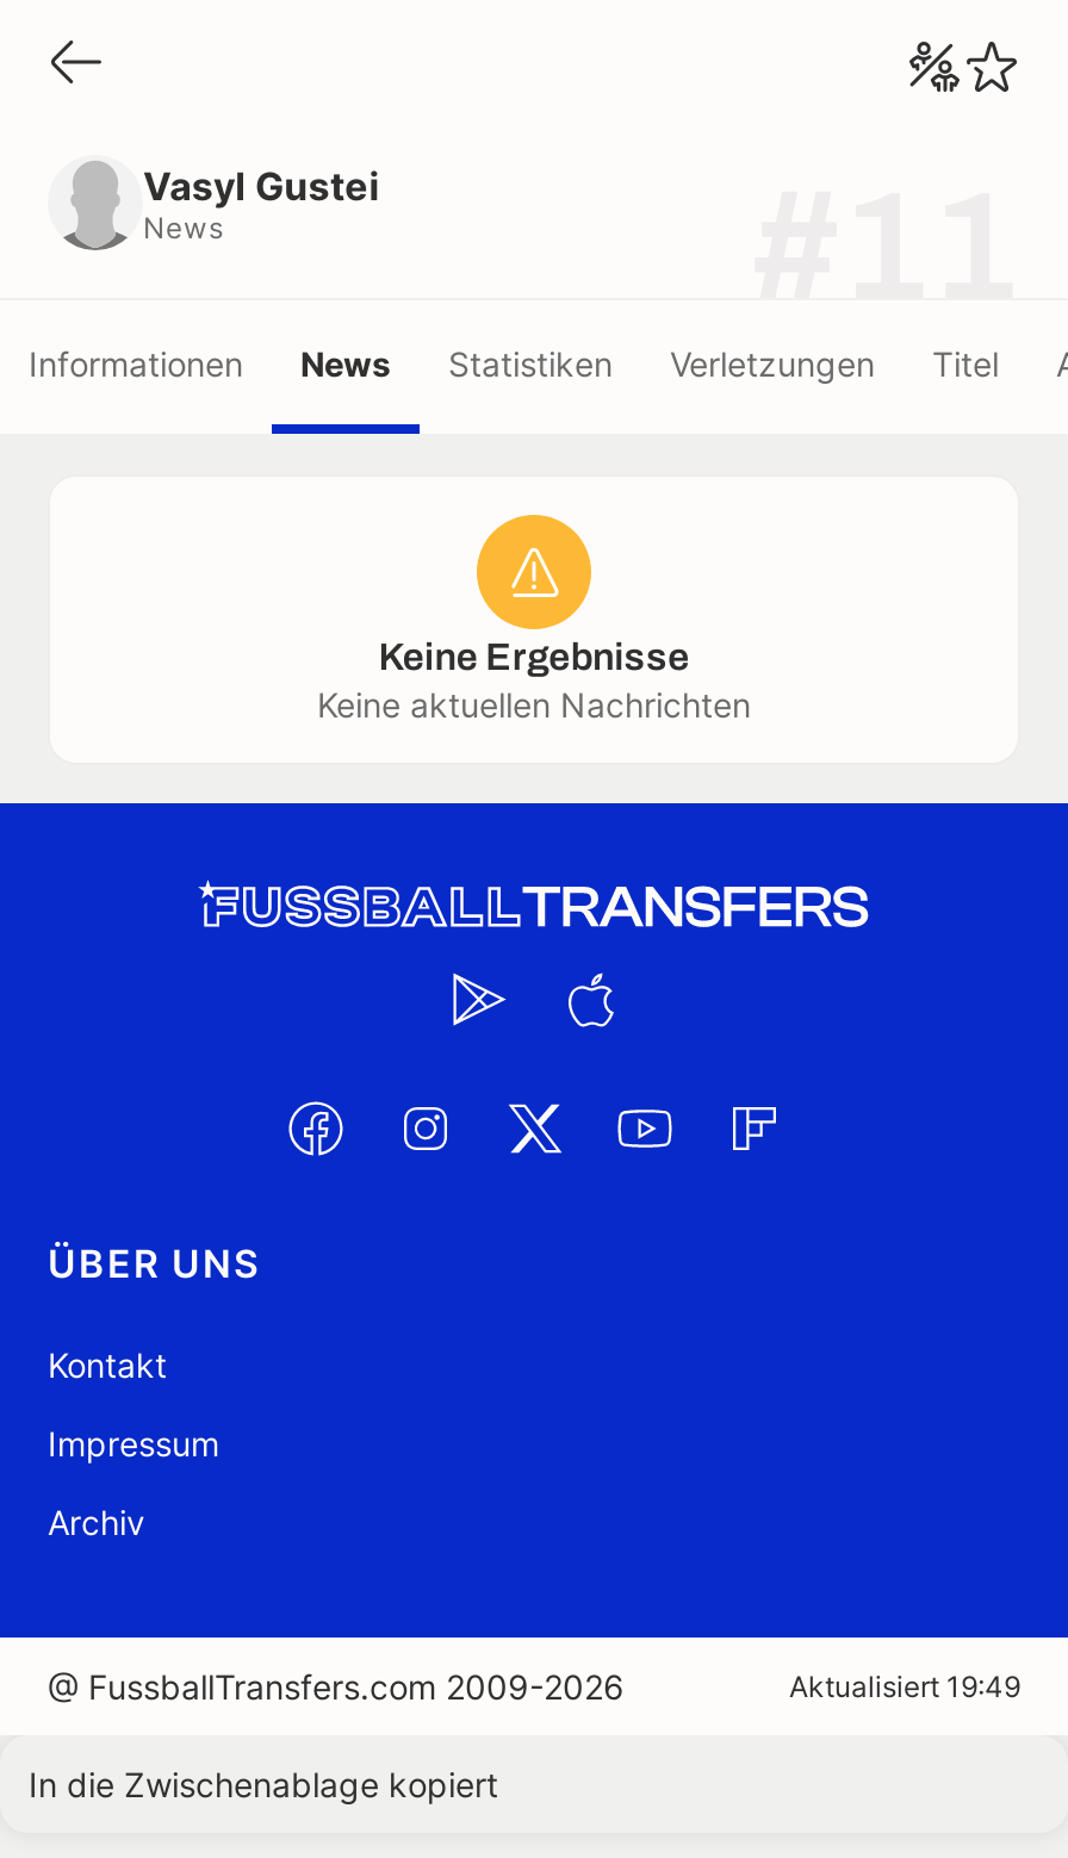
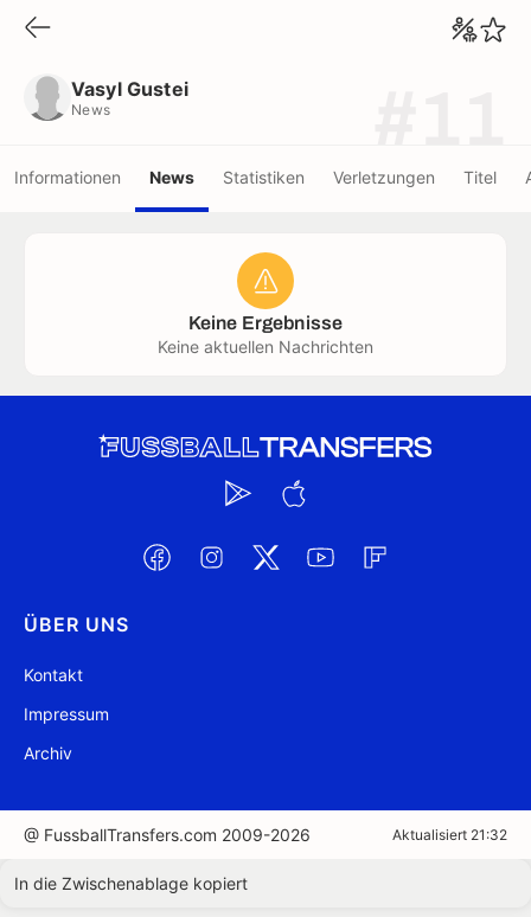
- Aktualisiert 19:49
+ Aktualisiert 21:32
